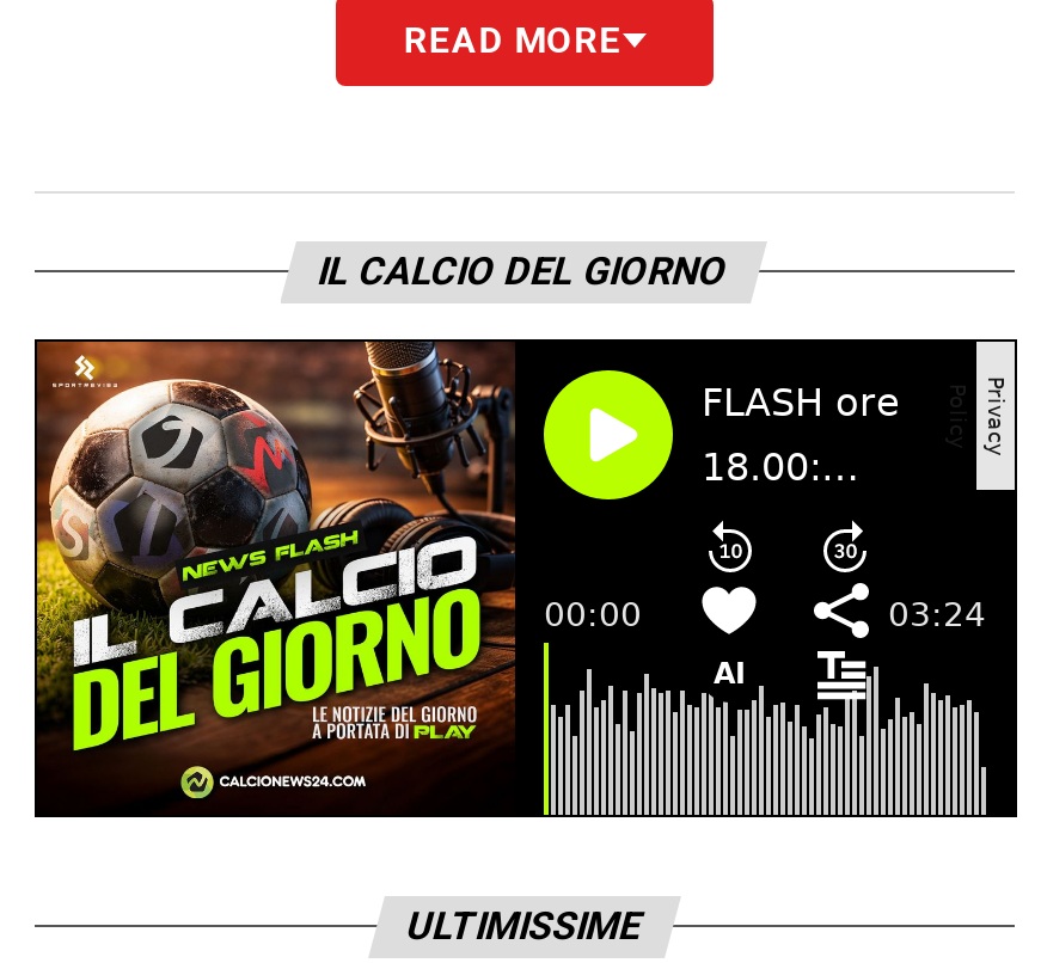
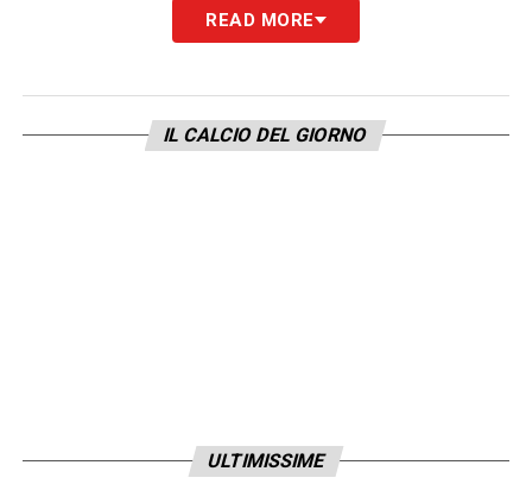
- [image]
